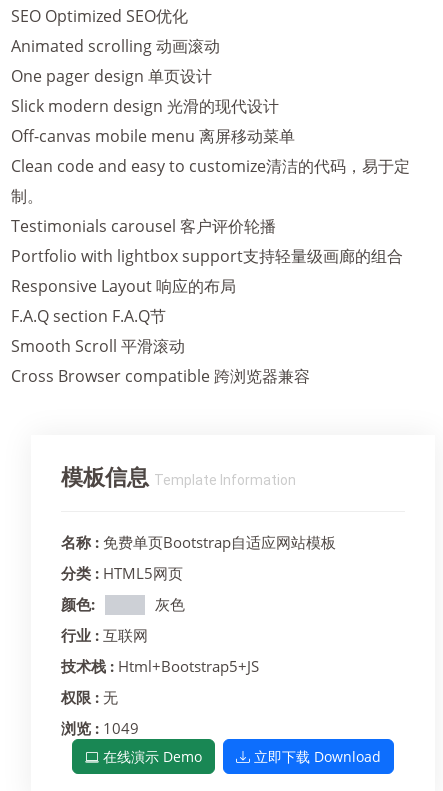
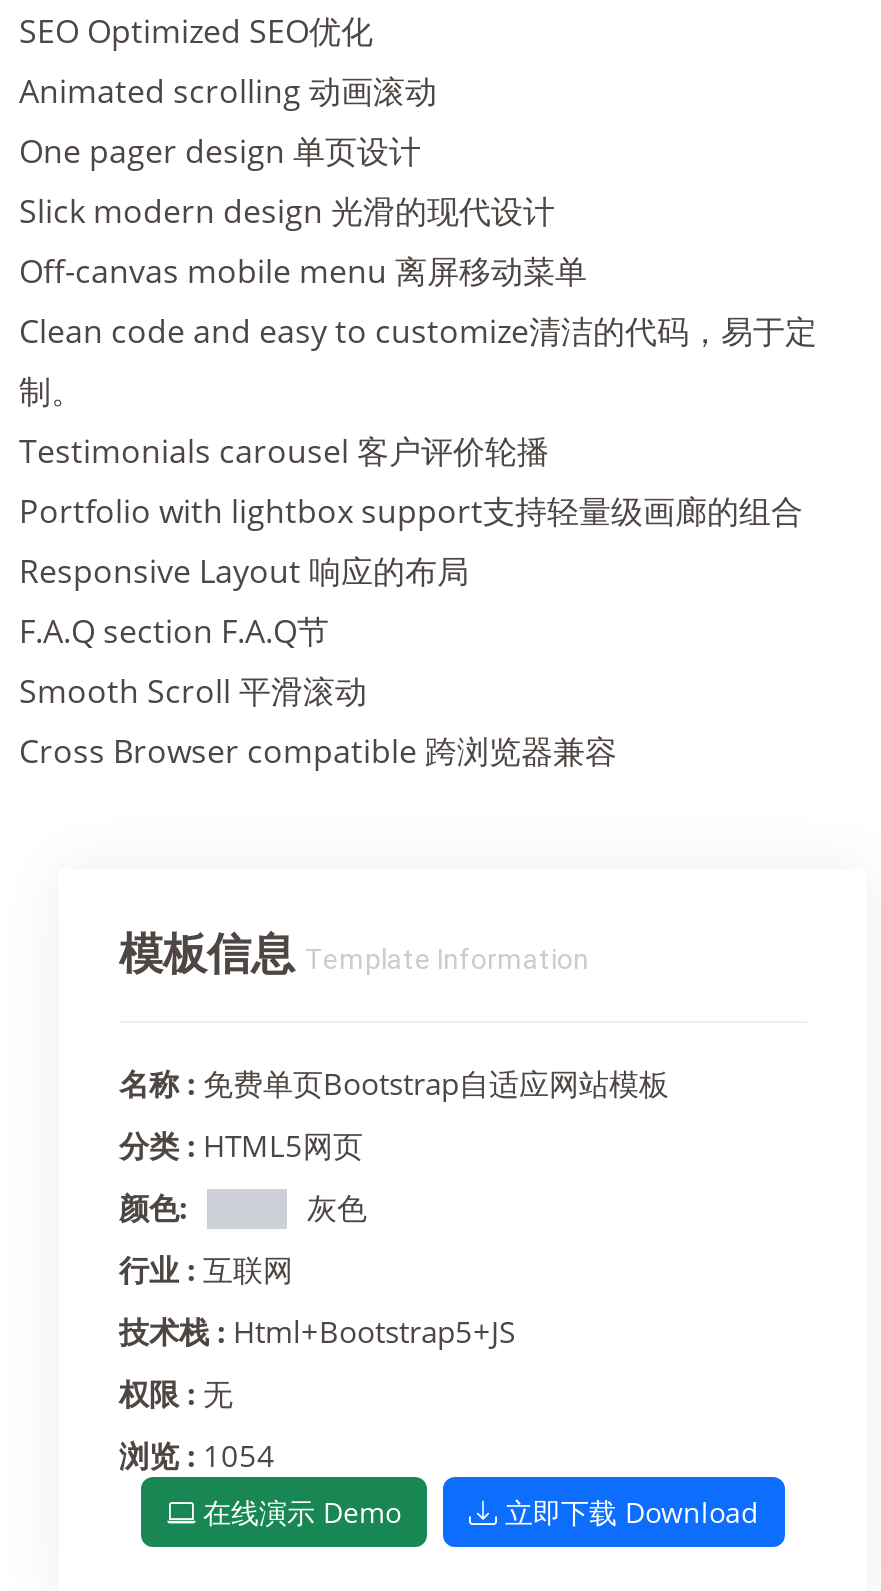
- 浏览 : 1049
+ 浏览 : 1054
